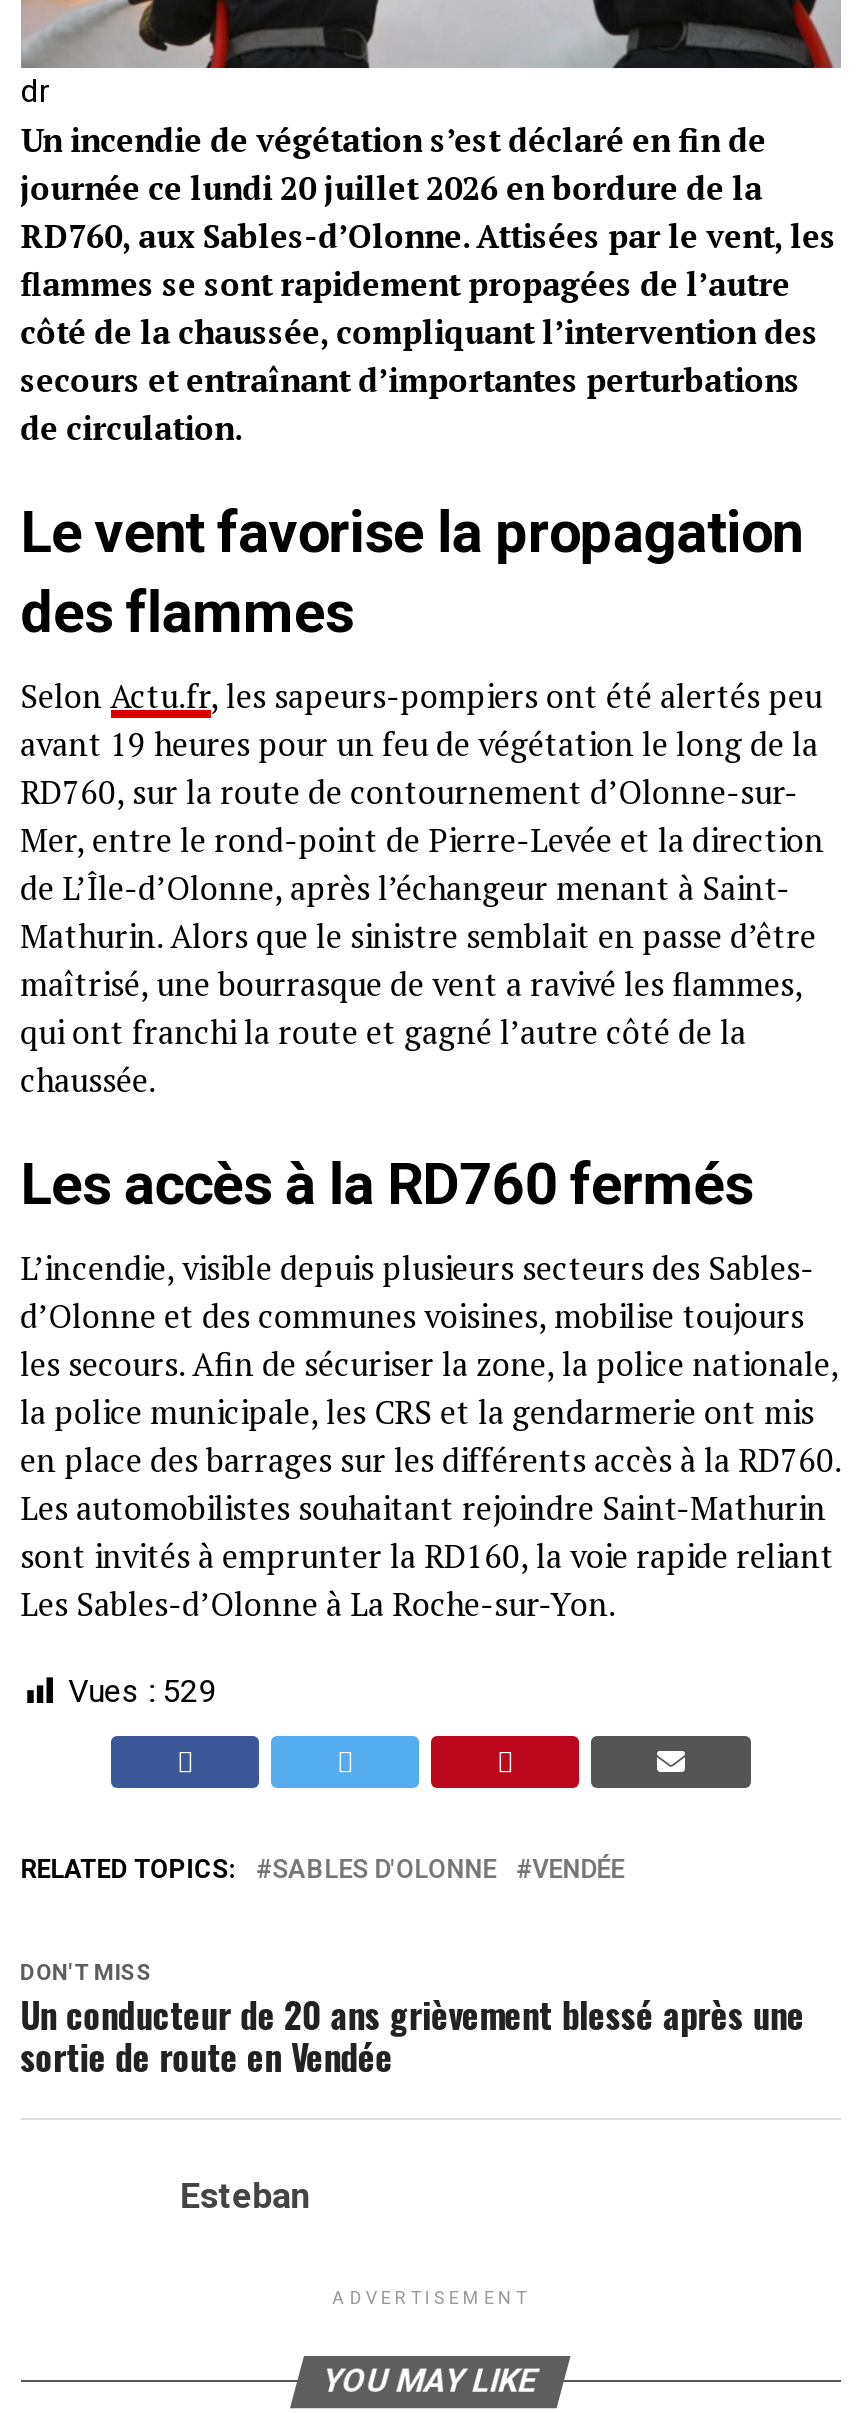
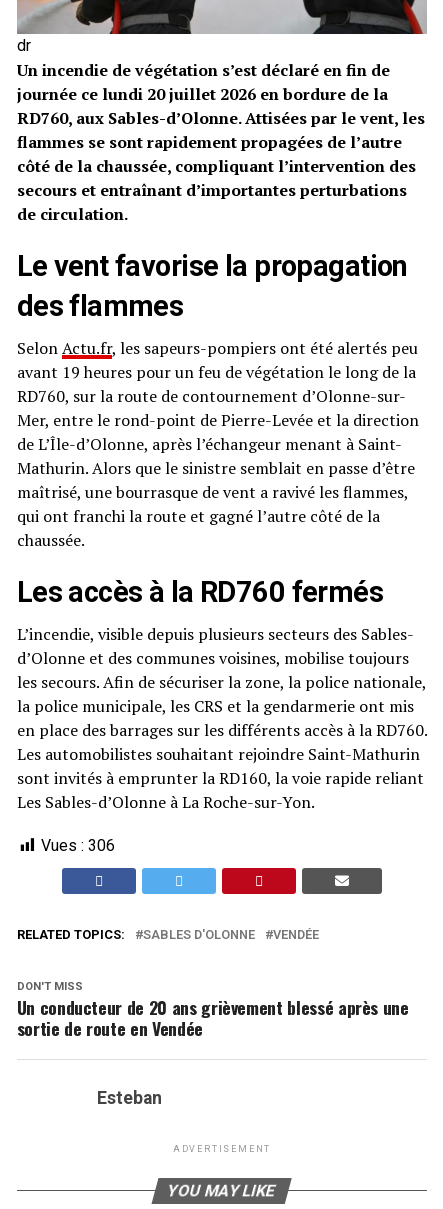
- Vues : 529
+ Vues : 306
